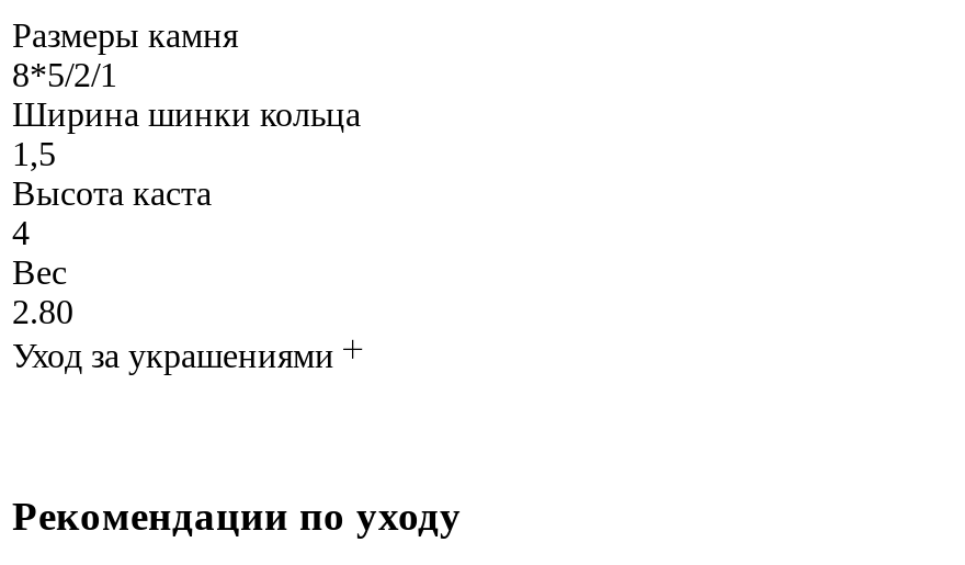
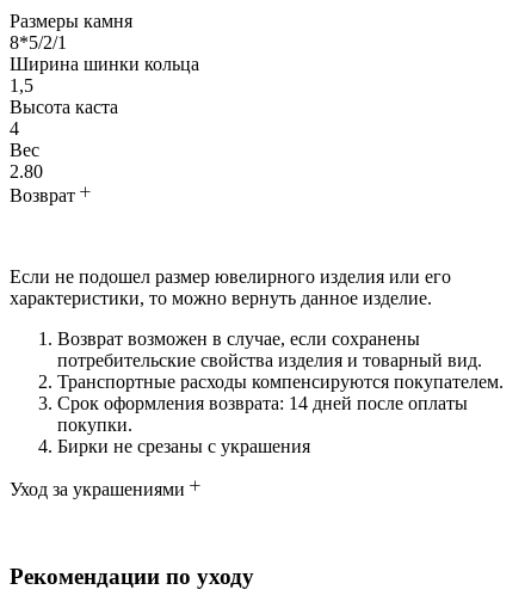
+ Возврат

+ Если не подошел размер ювелирного изделия или его
+ характеристики, то можно вернуть данное изделие.
+ Возврат возможен в случае, если сохранены
+ потребительские свойства изделия и товарный вид.
+ Транспортные расходы компенсируются покупателем.
+ Срок оформления возврата: 14 дней после оплаты
+ покупки.
+ Бирки не срезаны с украшения
